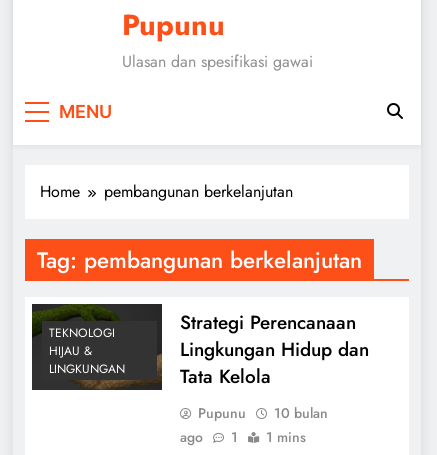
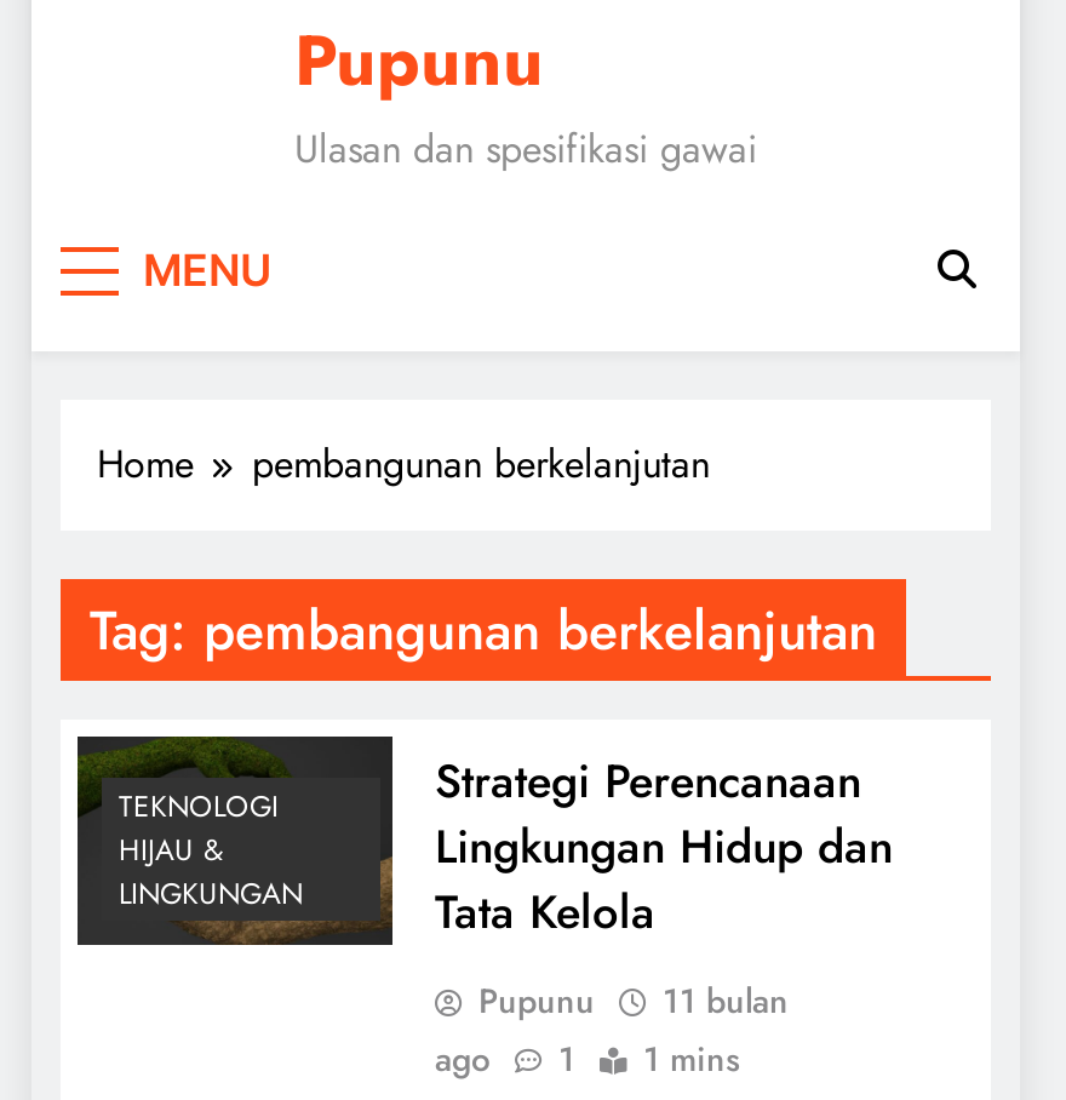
- Pupunu 10 bulan
+ Pupunu 11 bulan
